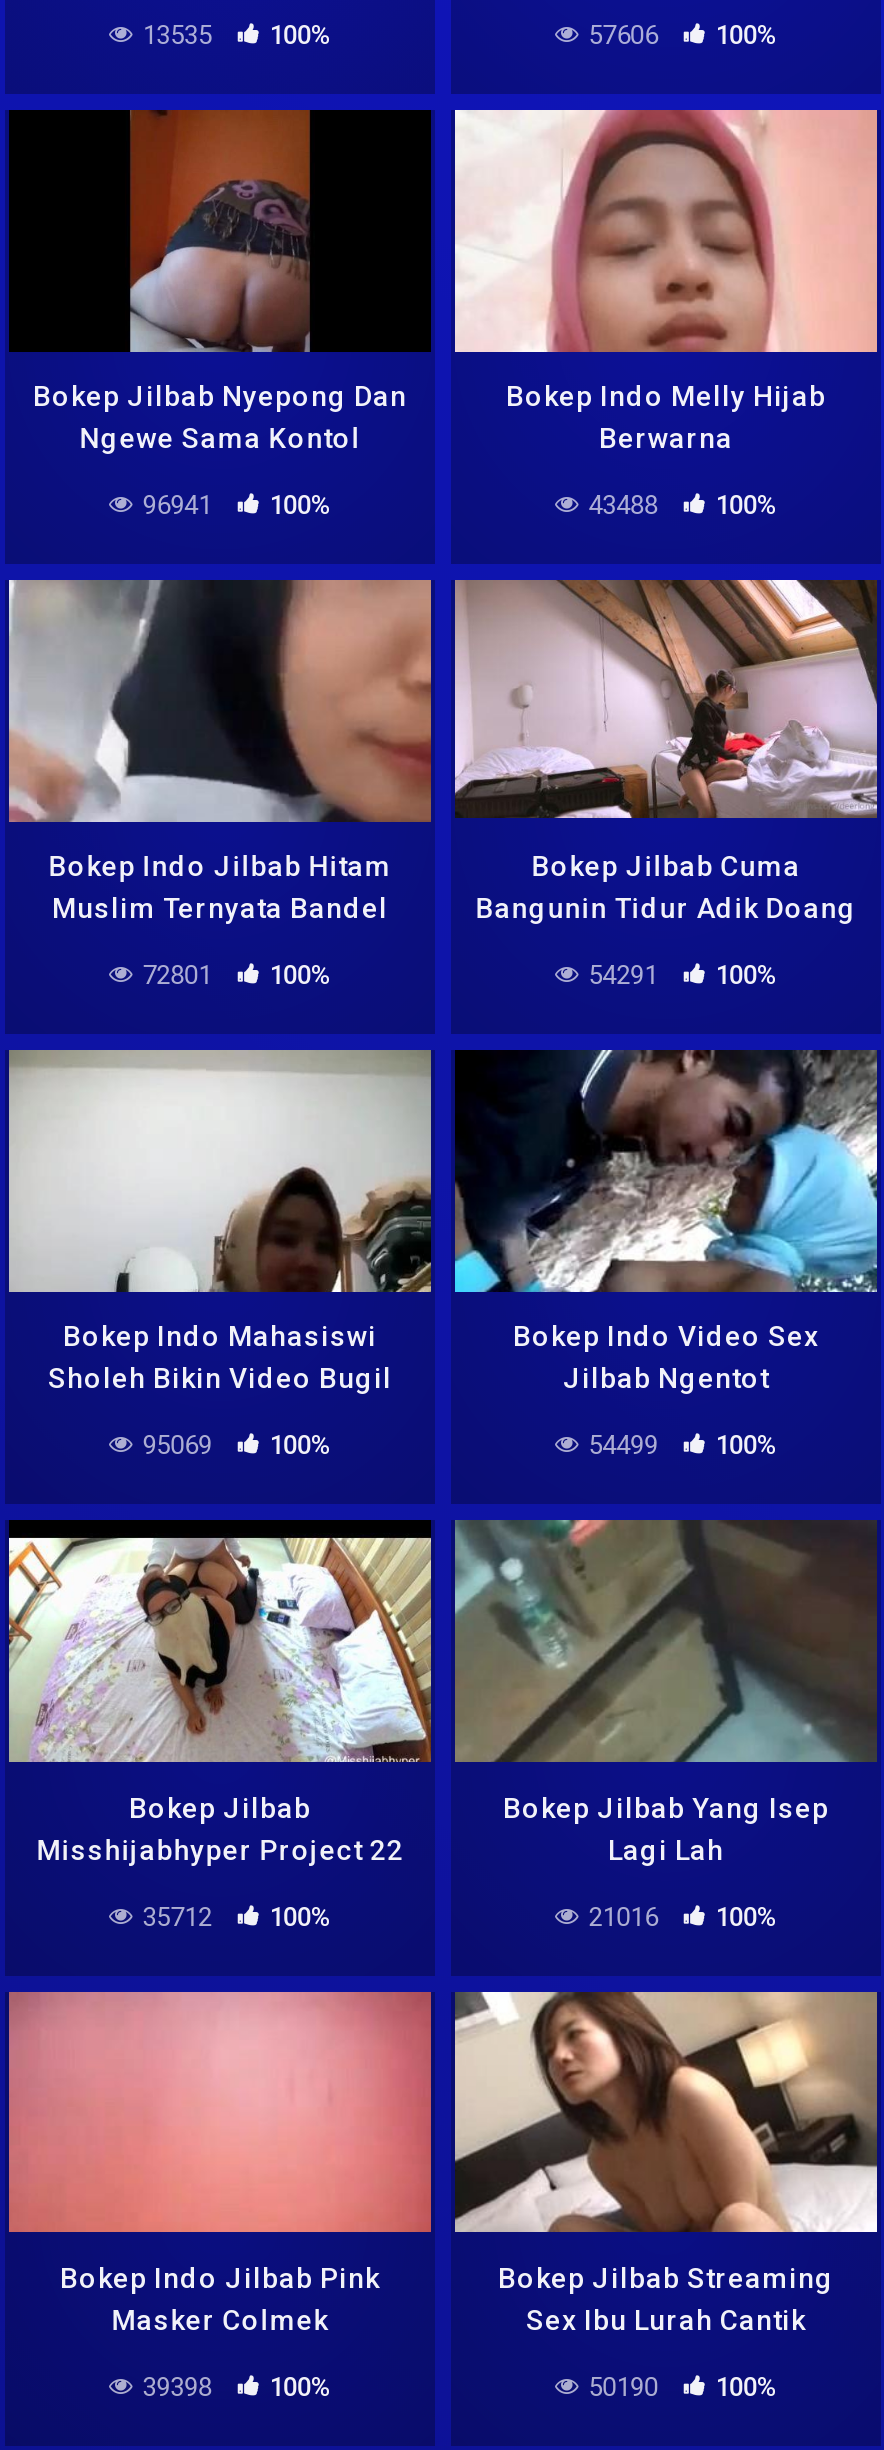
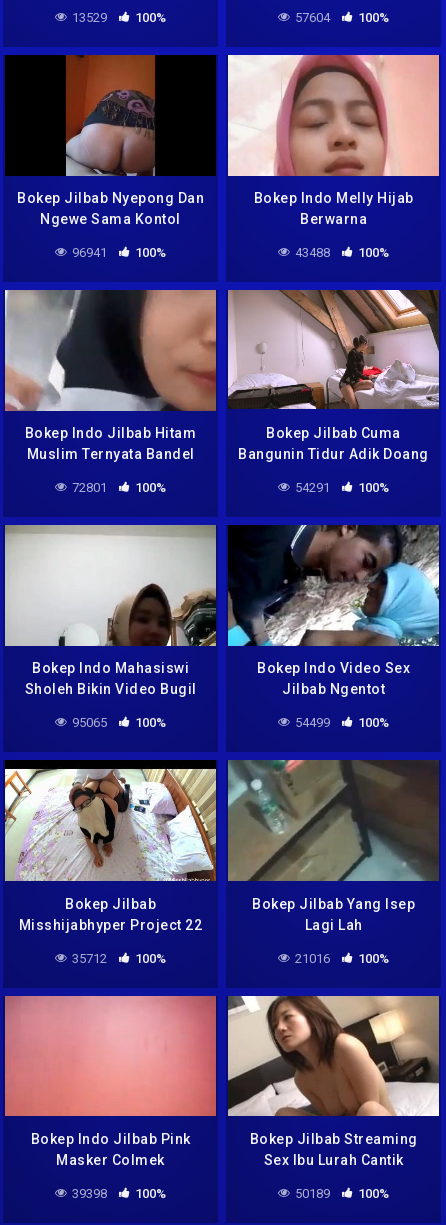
- 13535 100%
+ 13529 100%

- 57606 100%
+ 57604 100%

- 95069 100%
+ 95065 100%

- 50190 100%
+ 50189 100%
